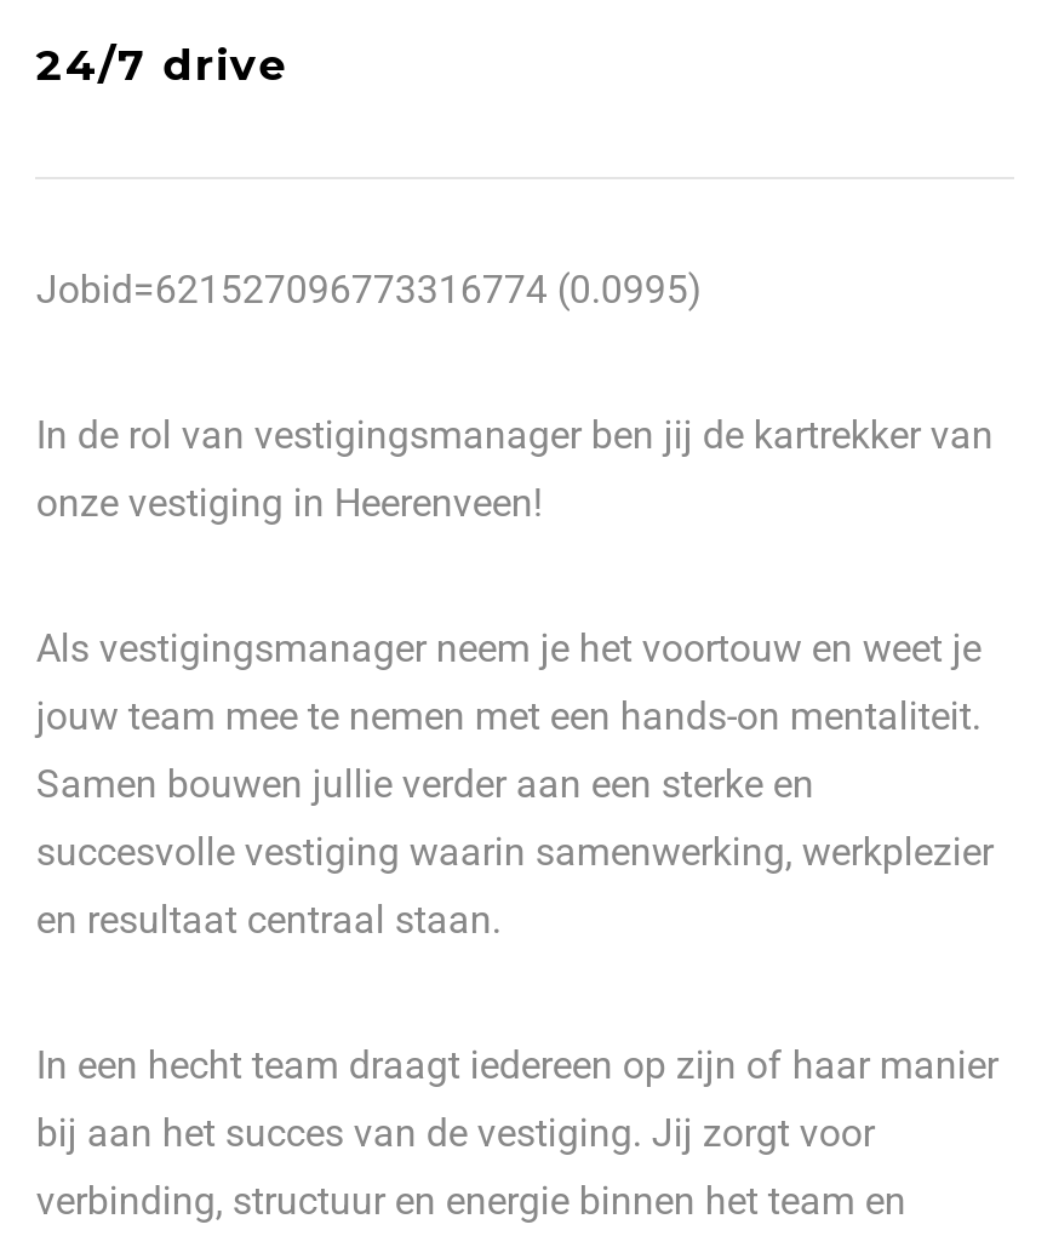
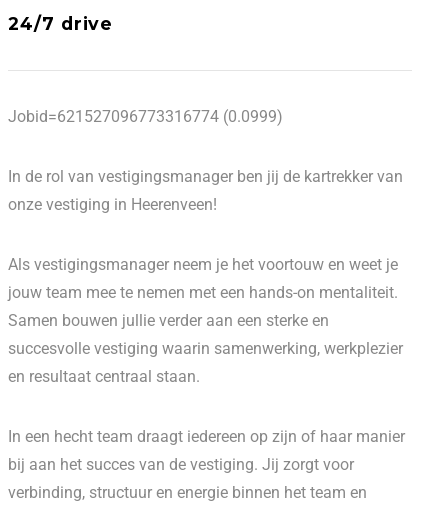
- Jobid=621527096773316774 (0.0995)
+ Jobid=621527096773316774 (0.0999)
